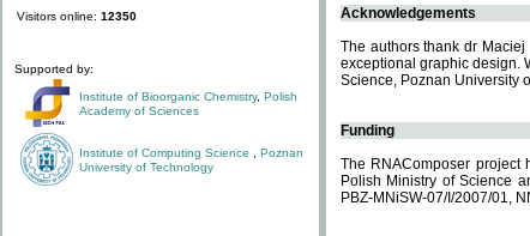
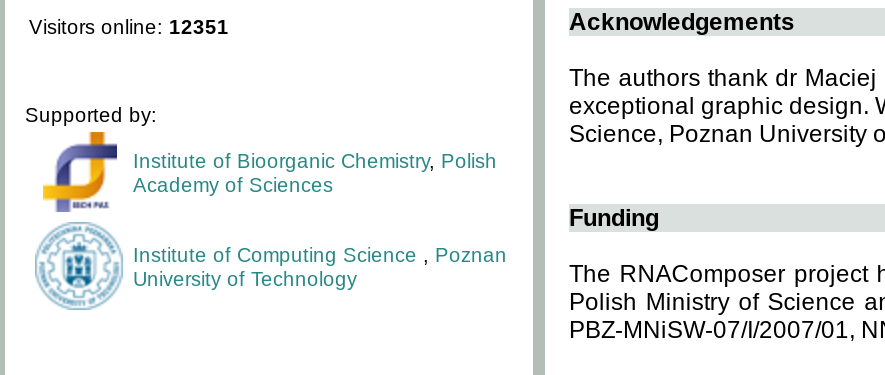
- Visitors online: 12350
+ Visitors online: 12351
